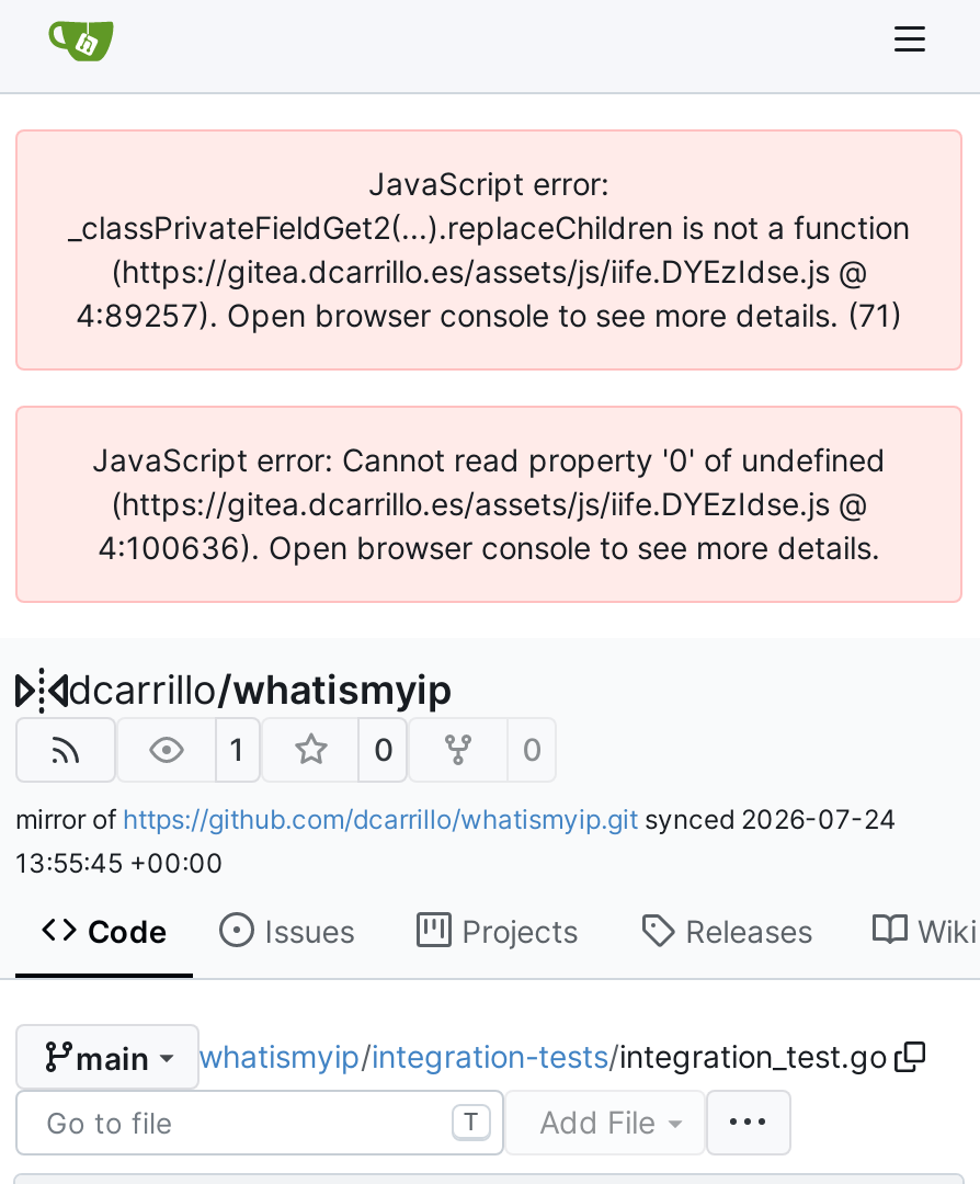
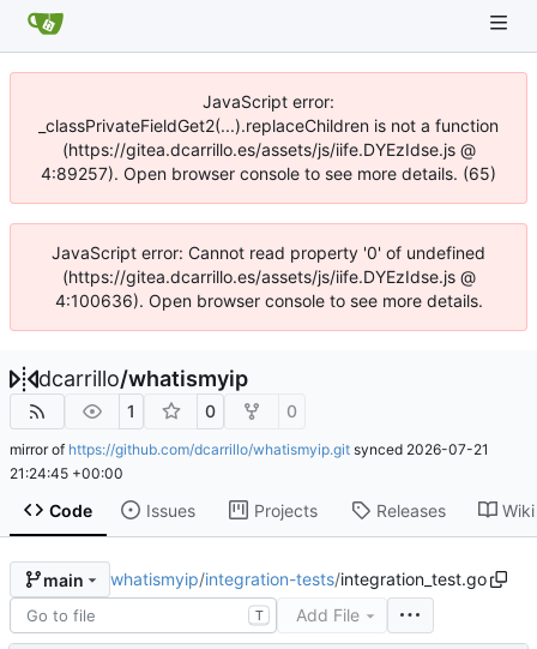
- 4:89257). Open browser console to see more details. (71)
+ 4:89257). Open browser console to see more details. (65)

- mirror of https://github.com/dcarrillo/whatismyip.git synced 2026-07-24
+ mirror of https://github.com/dcarrillo/whatismyip.git synced 2026-07-21

- 13:55:45 +00:00
+ 21:24:45 +00:00
